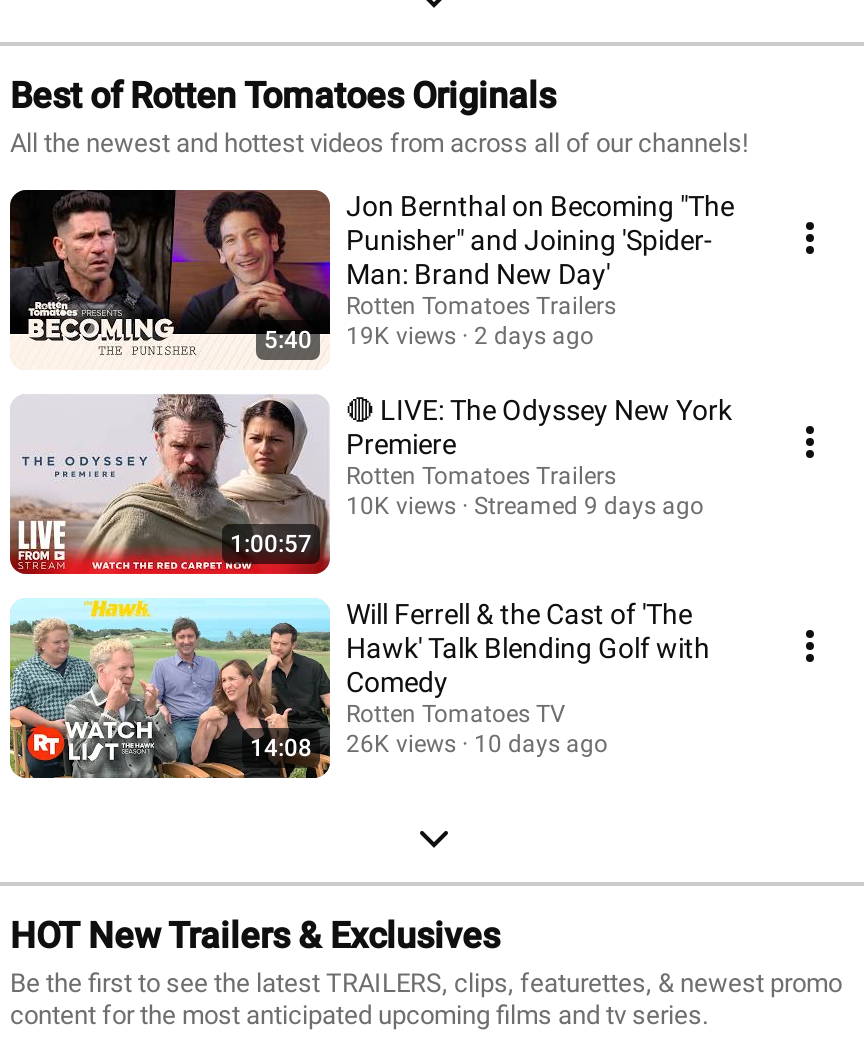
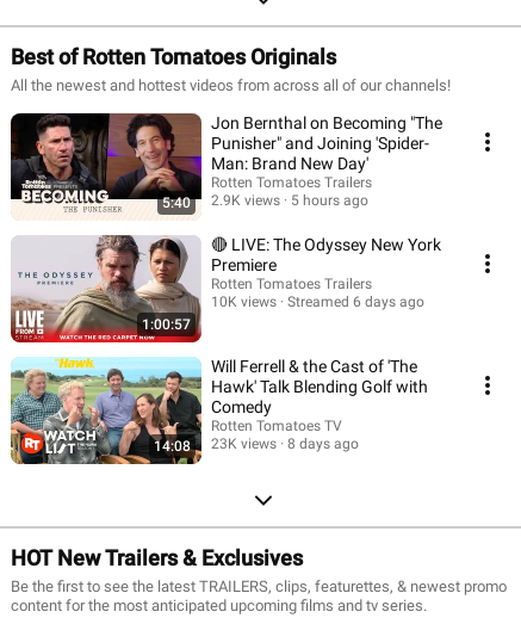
- 19K views
+ 2.9K views

- 2 days ago
+ 5 hours ago

- Streamed 9 days ago
+ Streamed 6 days ago

- 26K views
+ 23K views

- 10 days ago
+ 8 days ago
